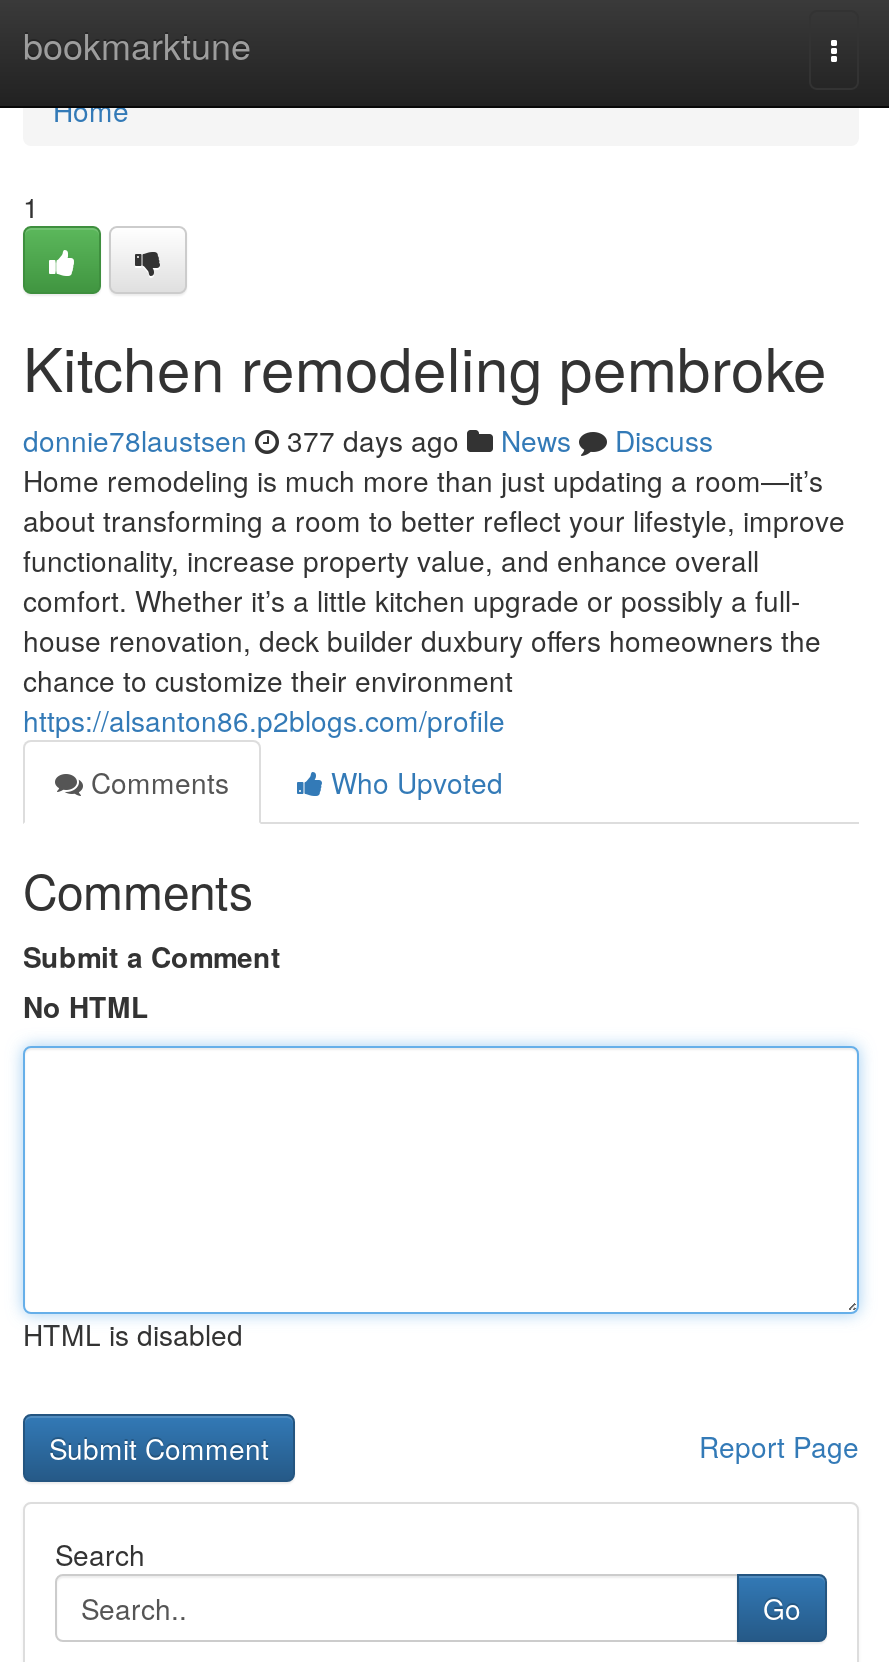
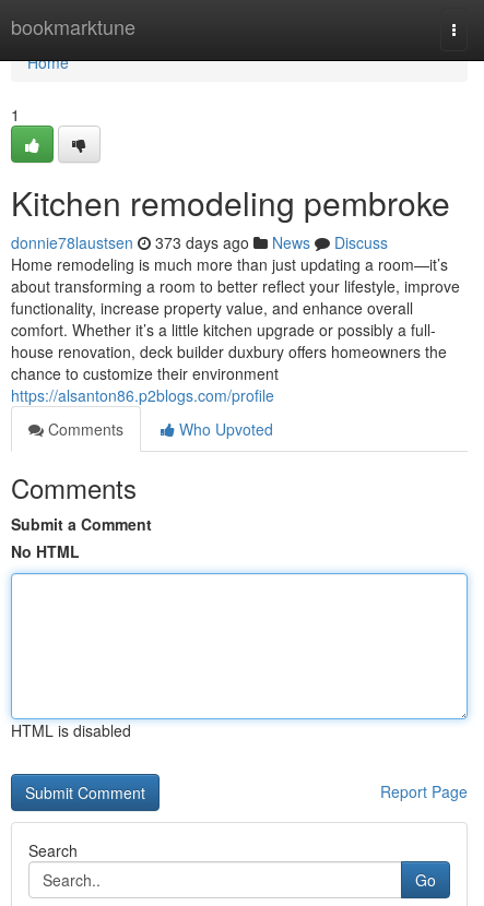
- donnie78laustsen 377 days ago News Discuss
+ donnie78laustsen 373 days ago News Discuss
